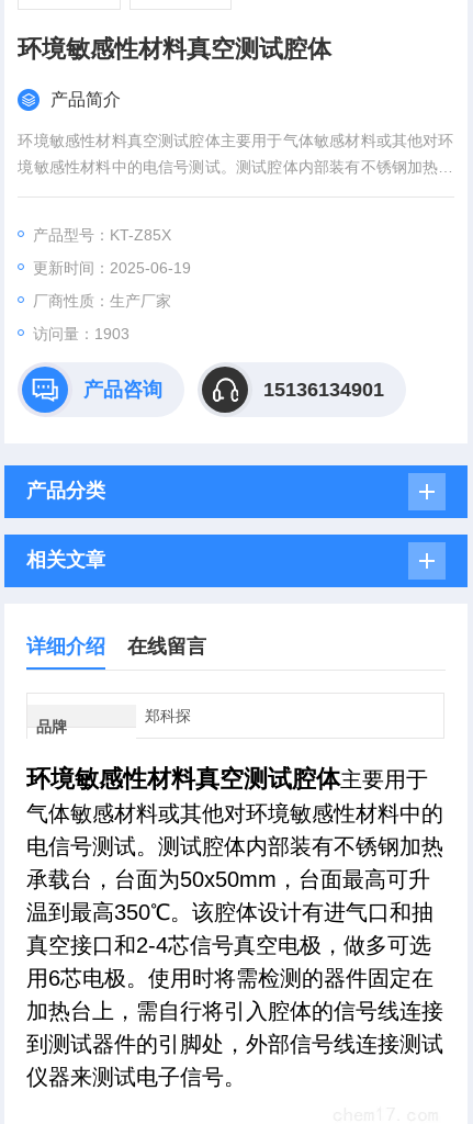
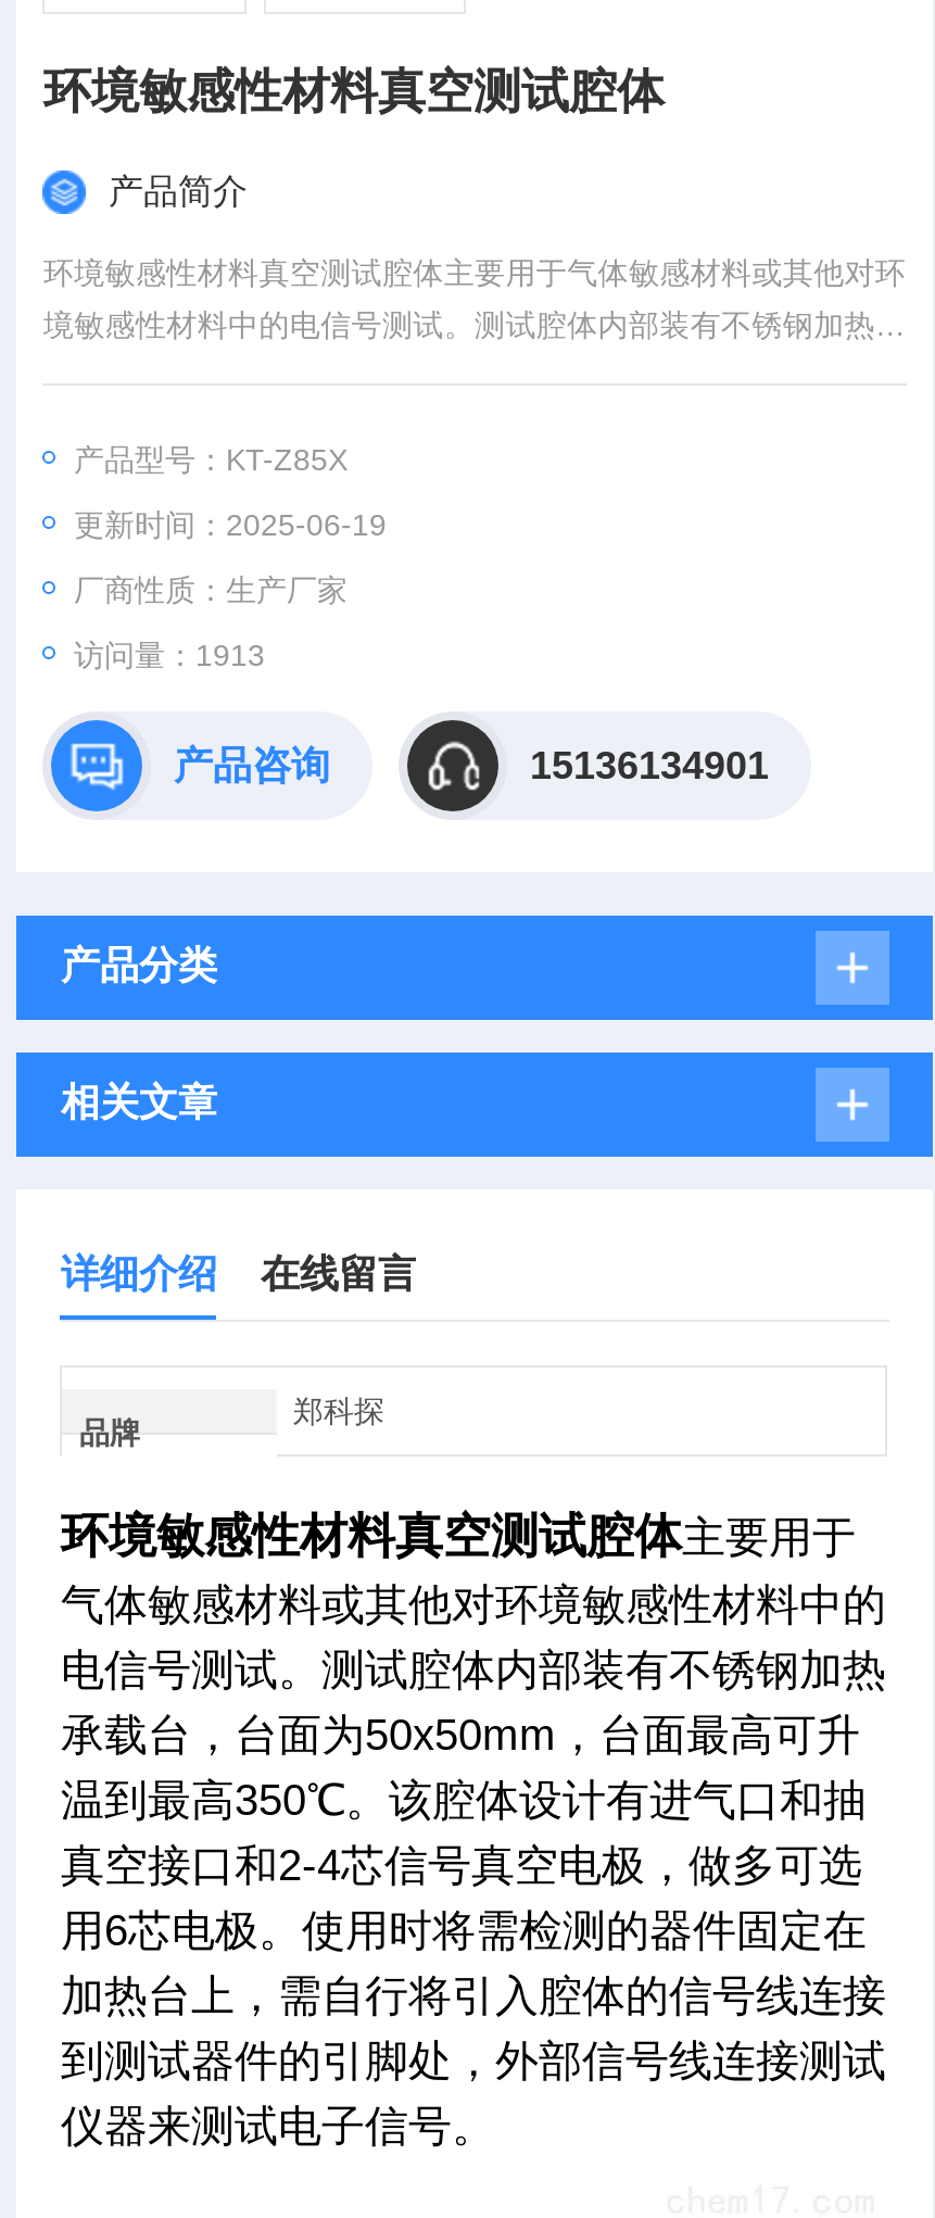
- 访问量：1903
+ 访问量：1913
